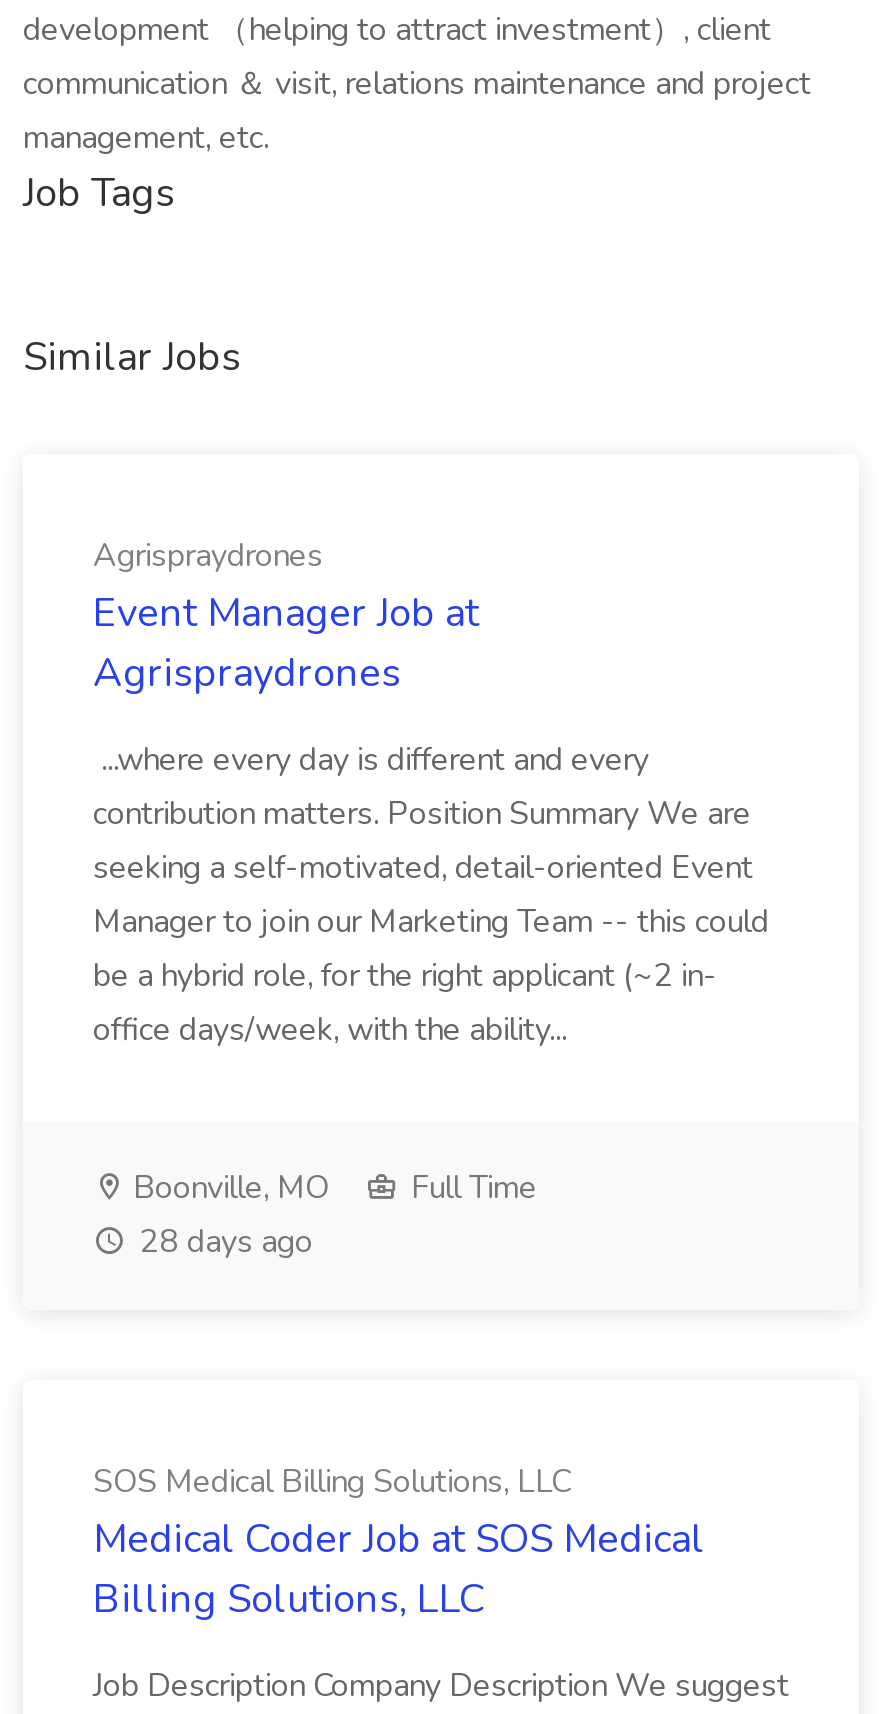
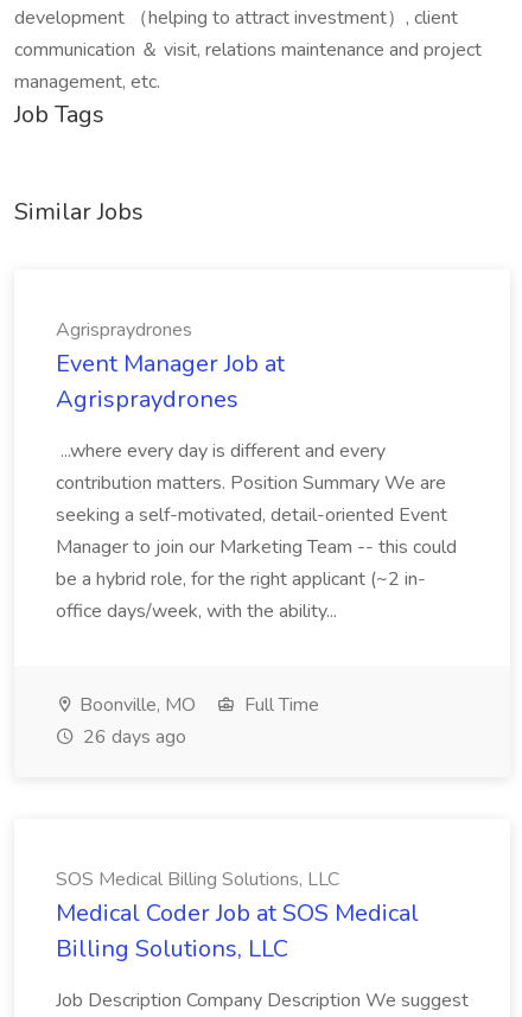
- 28 days ago
+ 26 days ago
